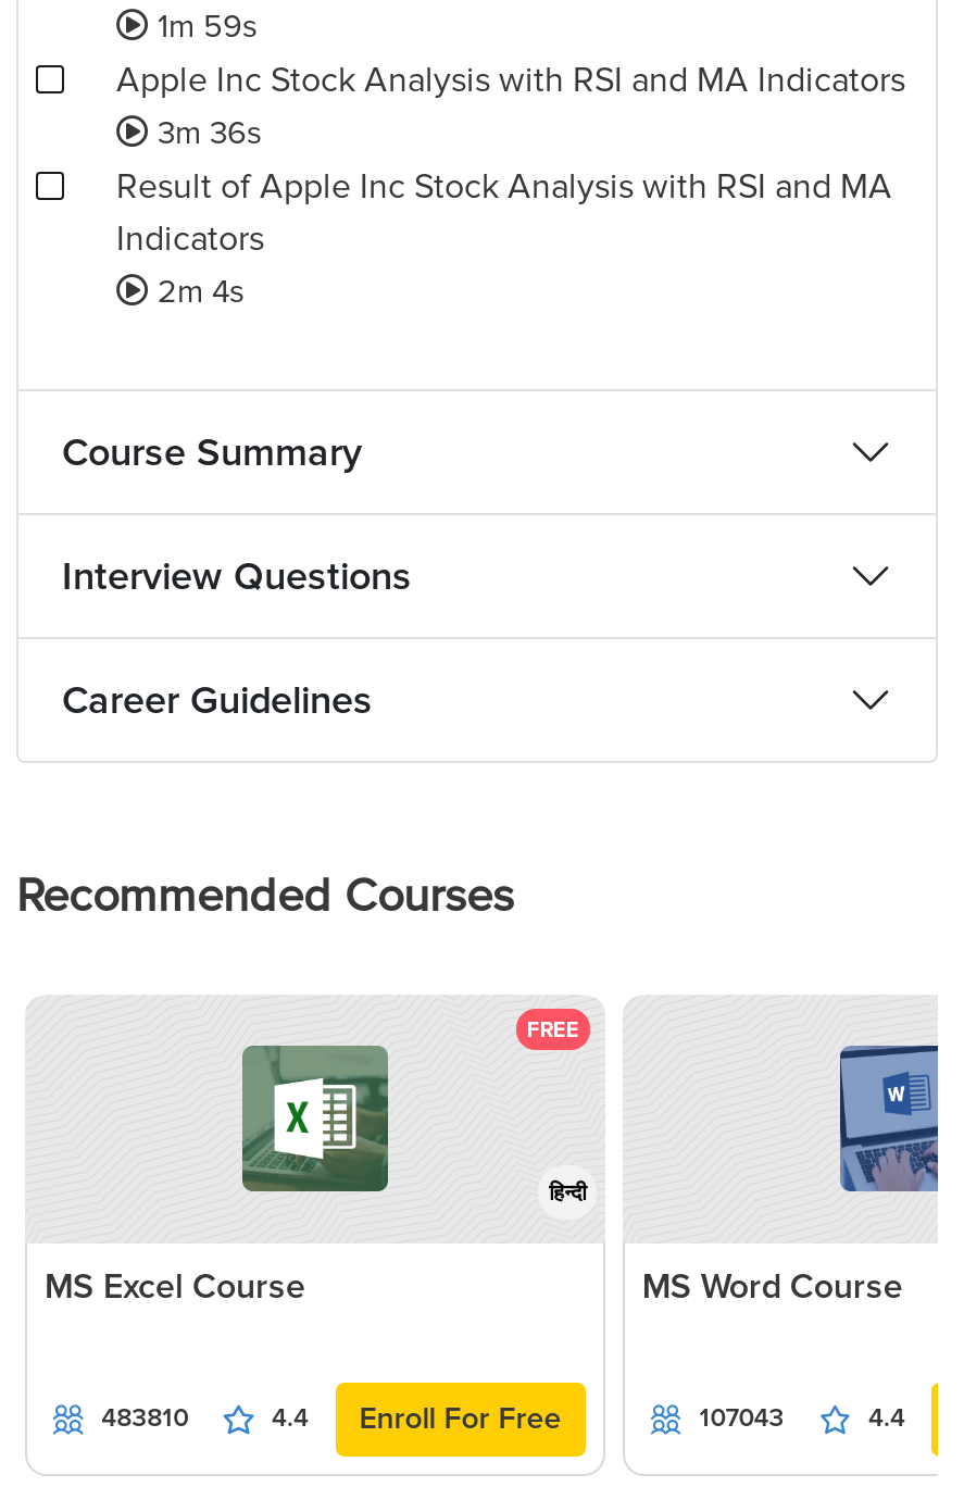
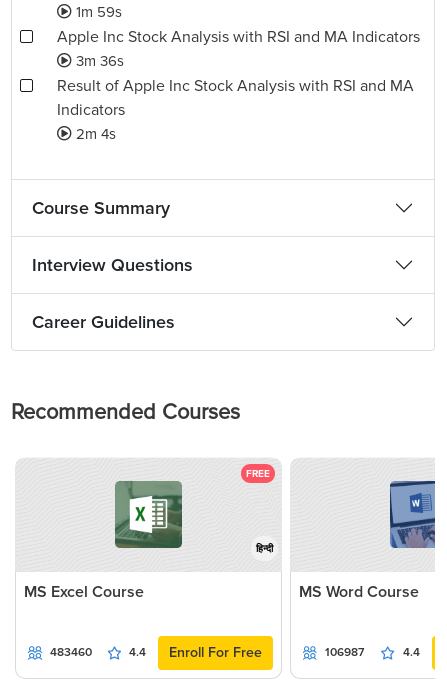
- 483810
+ 483460

- 107043
+ 106987
